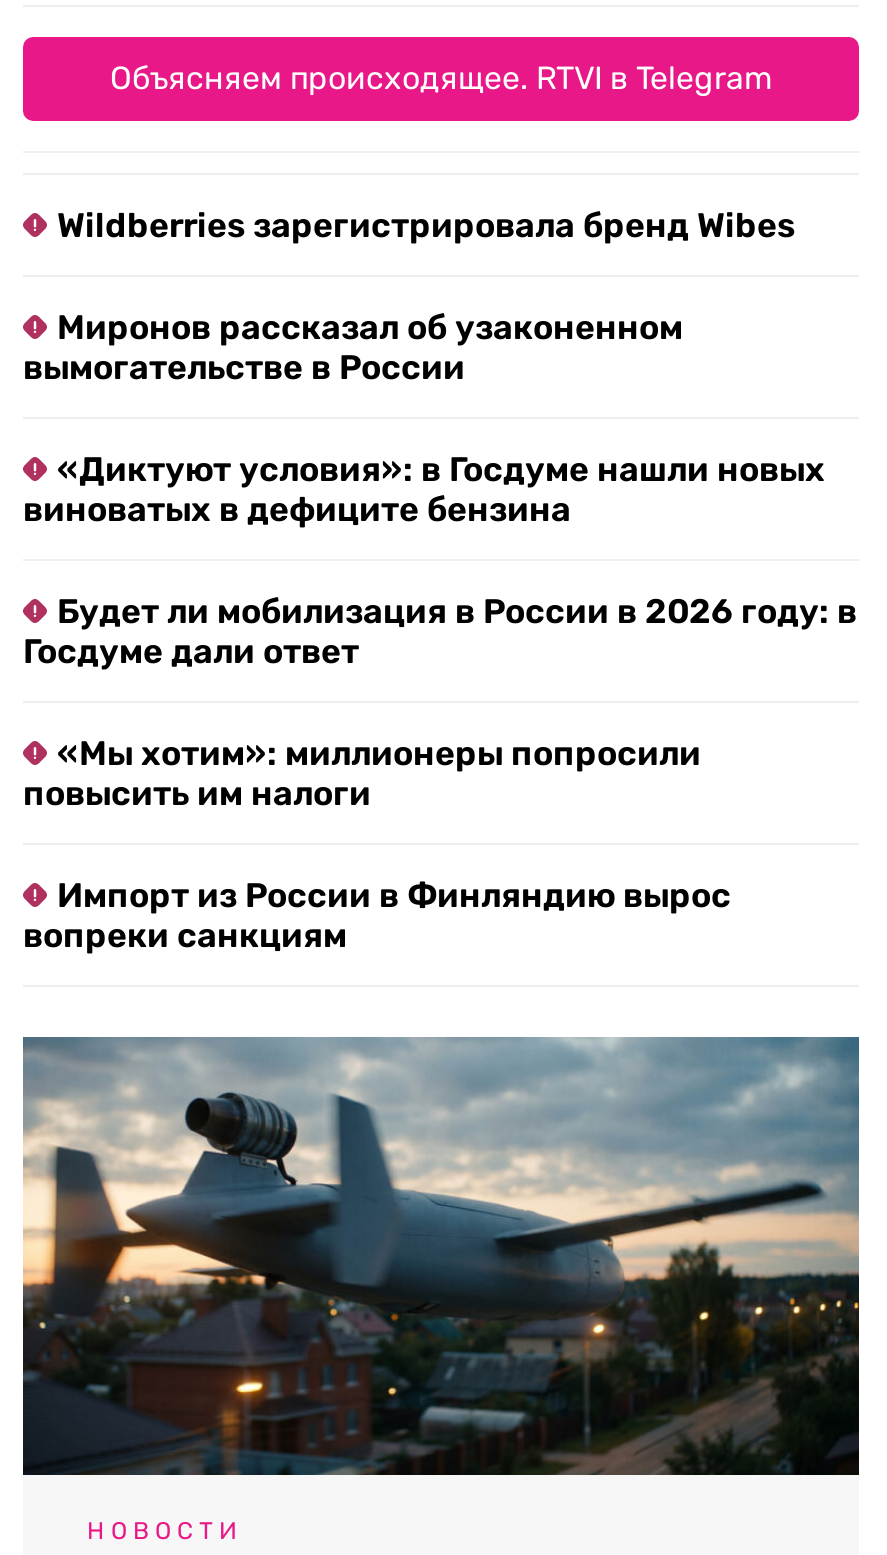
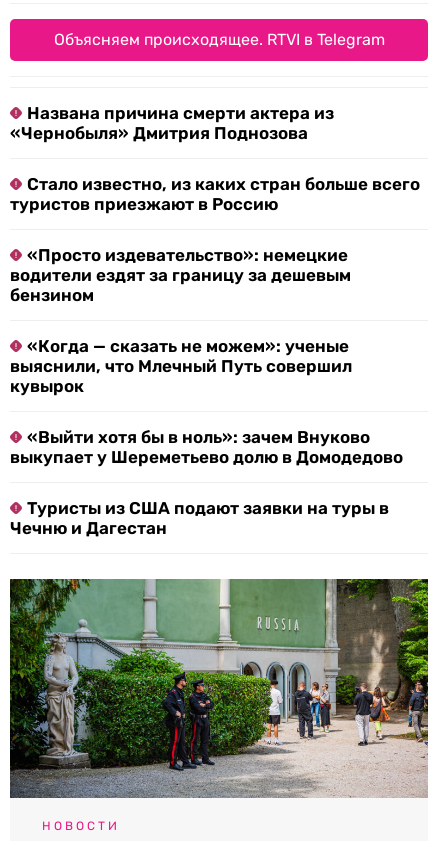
- Wildberries зарегистрировала бренд Wibes
+ Названа причина смерти актера из
+ «Чернобыля» Дмитрия Поднозова

- Миронов рассказал об узаконенном
- вымогательстве в России
+ Стало известно, из каких стран больше всего
+ туристов приезжают в Россию

- «Диктуют условия»: в Госдуме нашли новых
- виноватых в дефиците бензина
+ «Просто издевательство»: немецкие
+ водители ездят за границу за дешевым
+ бензином

- Будет ли мобилизация в России в 2026 году: в
- Госдуме дали ответ
+ «Когда — сказать не можем»: ученые
+ выяснили, что Млечный Путь совершил
+ кувырок

- «Мы хотим»: миллионеры попросили
- повысить им налоги
+ «Выйти хотя бы в ноль»: зачем Внуково
+ выкупает у Шереметьево долю в Домодедово

- Импорт из России в Финляндию вырос
- вопреки санкциям
+ Туристы из США подают заявки на туры в
+ Чечню и Дагестан

- [image]
+ [image]
